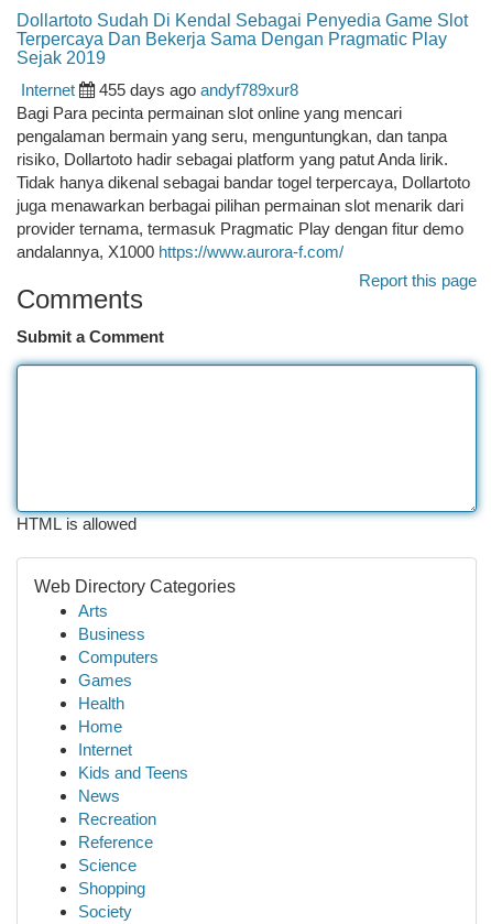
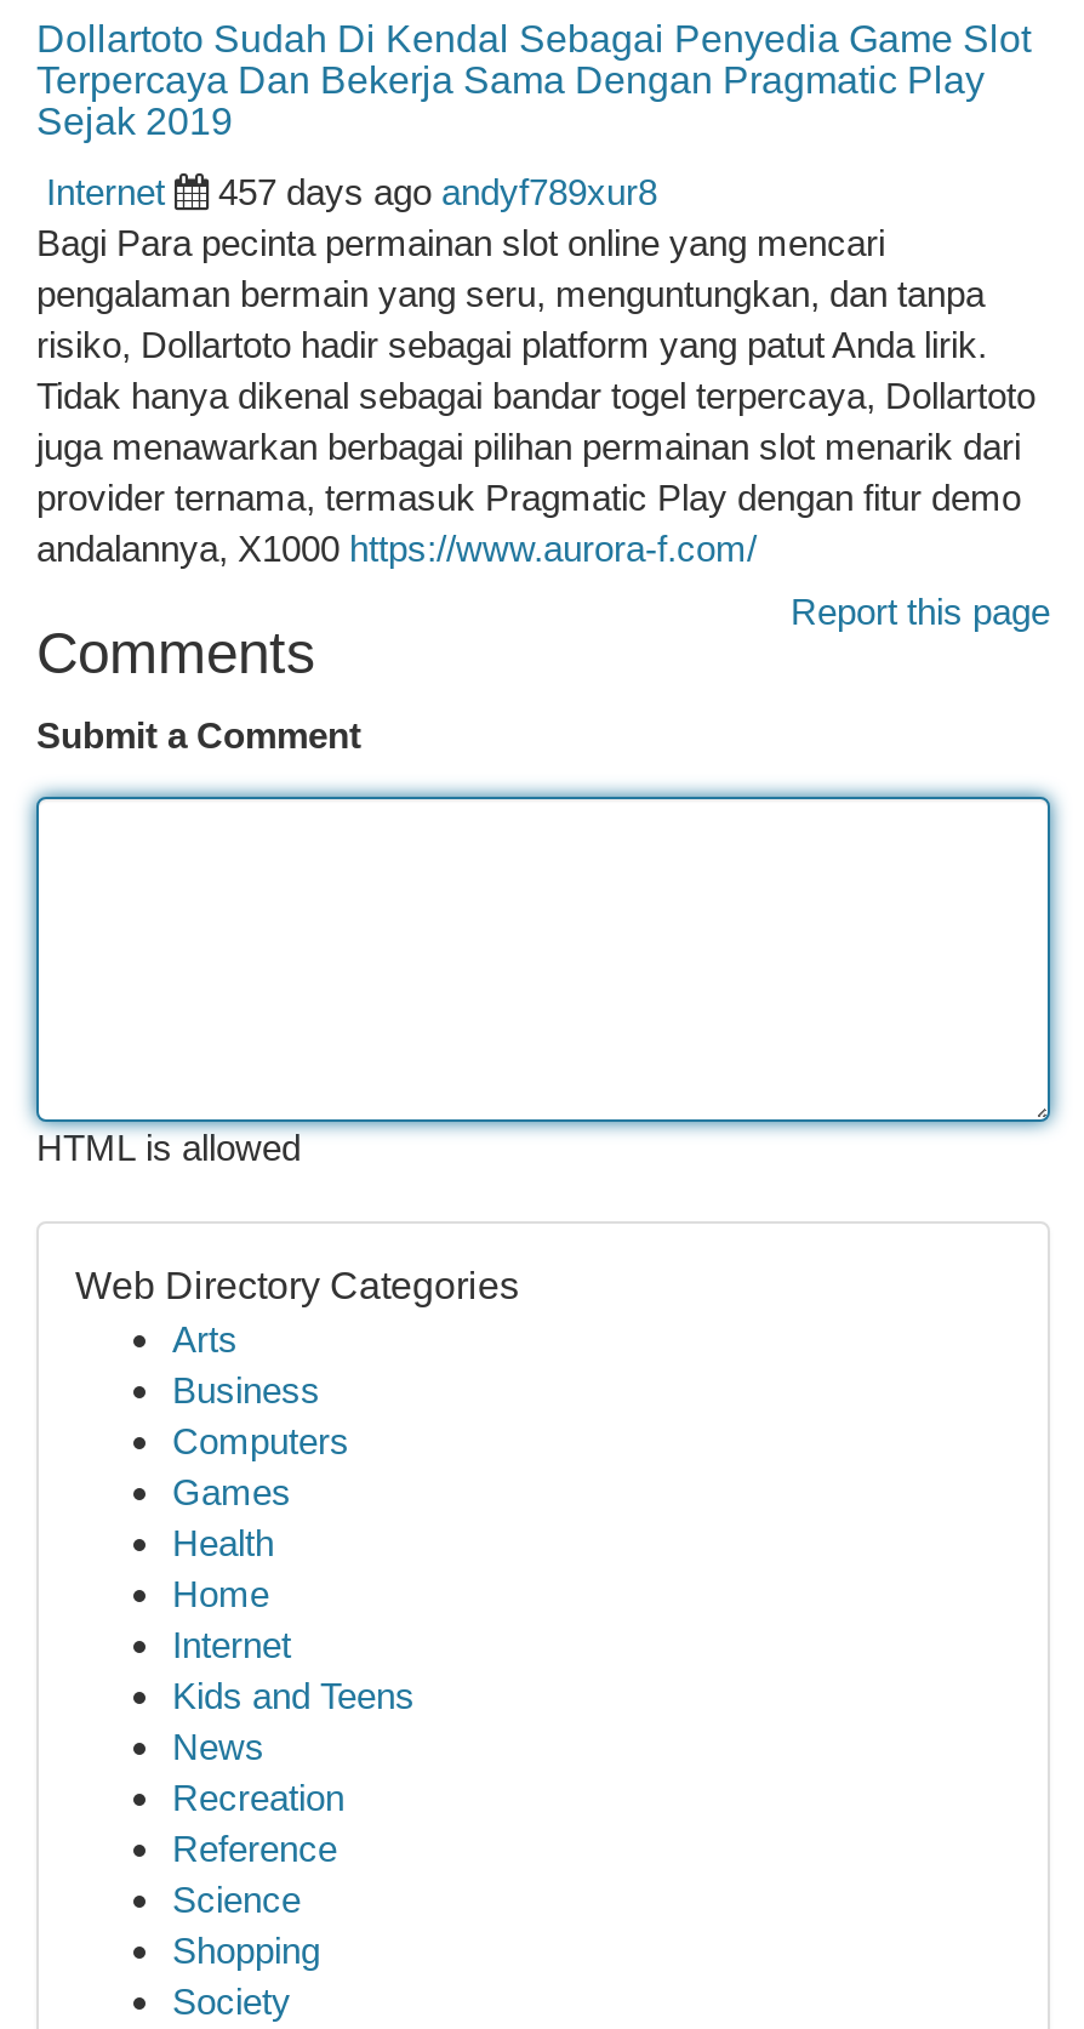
- 455 days ago andyf789xur8
+ 457 days ago andyf789xur8
